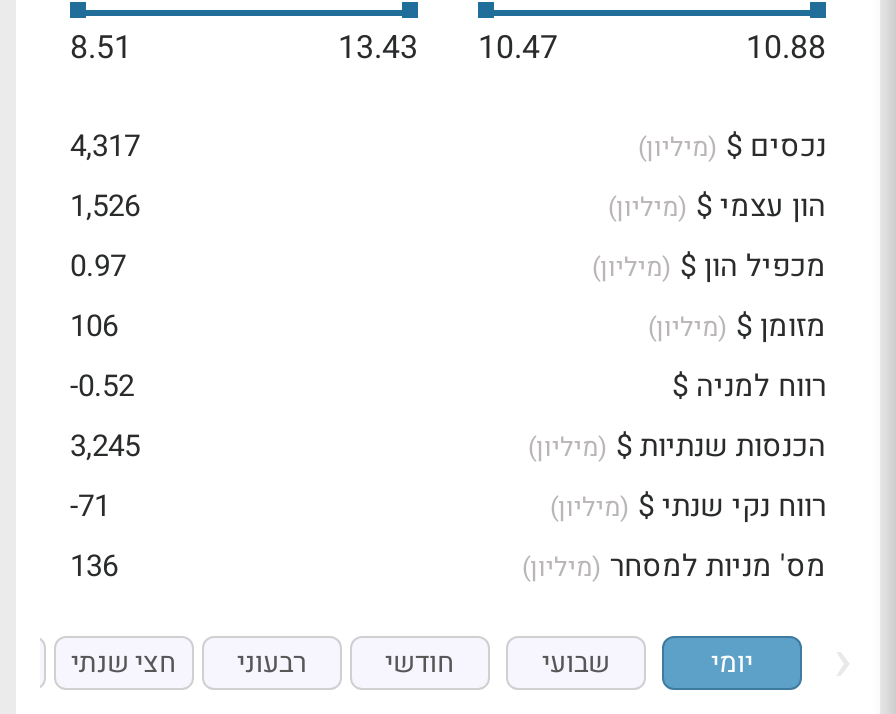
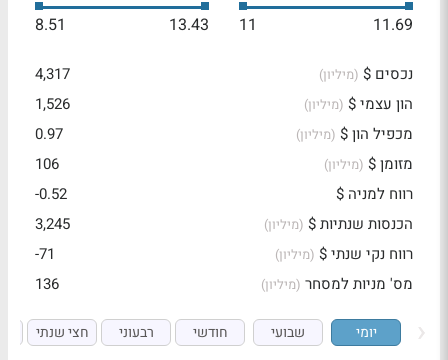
- 13.43 10.47
+ 13.43 11

- 10.88
+ 11.69
